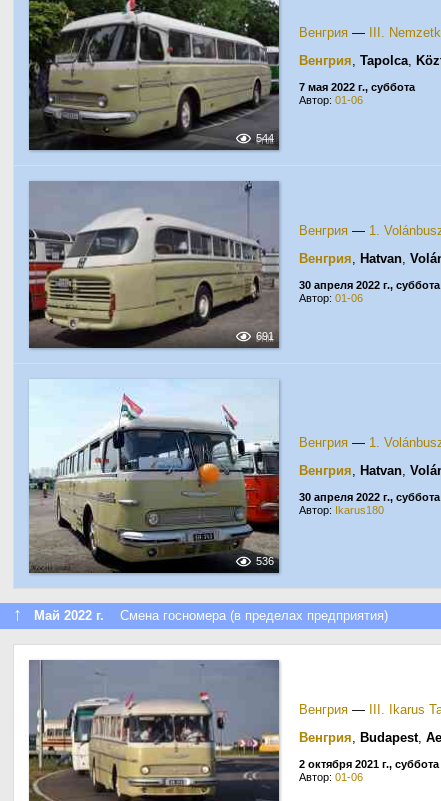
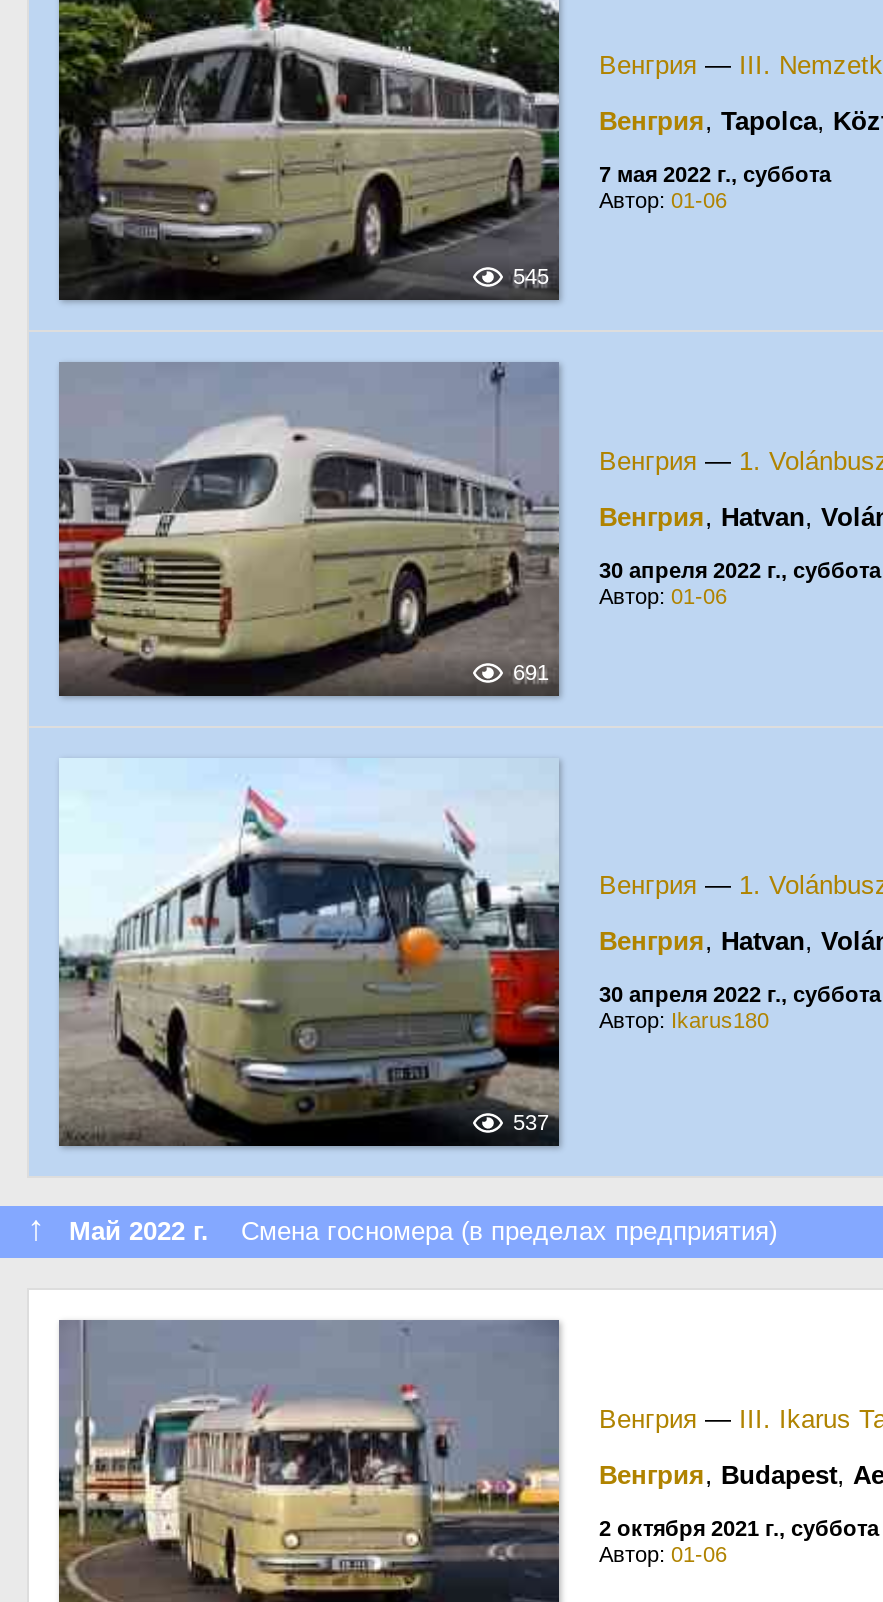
- 544
+ 545

- 536
+ 537
